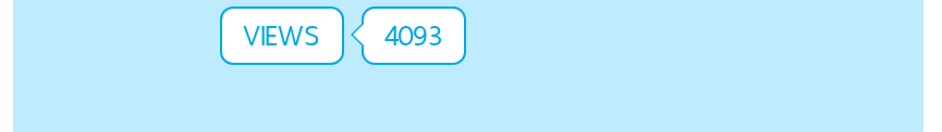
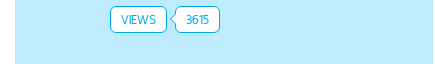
- VIEWS 4093
+ VIEWS 3615
